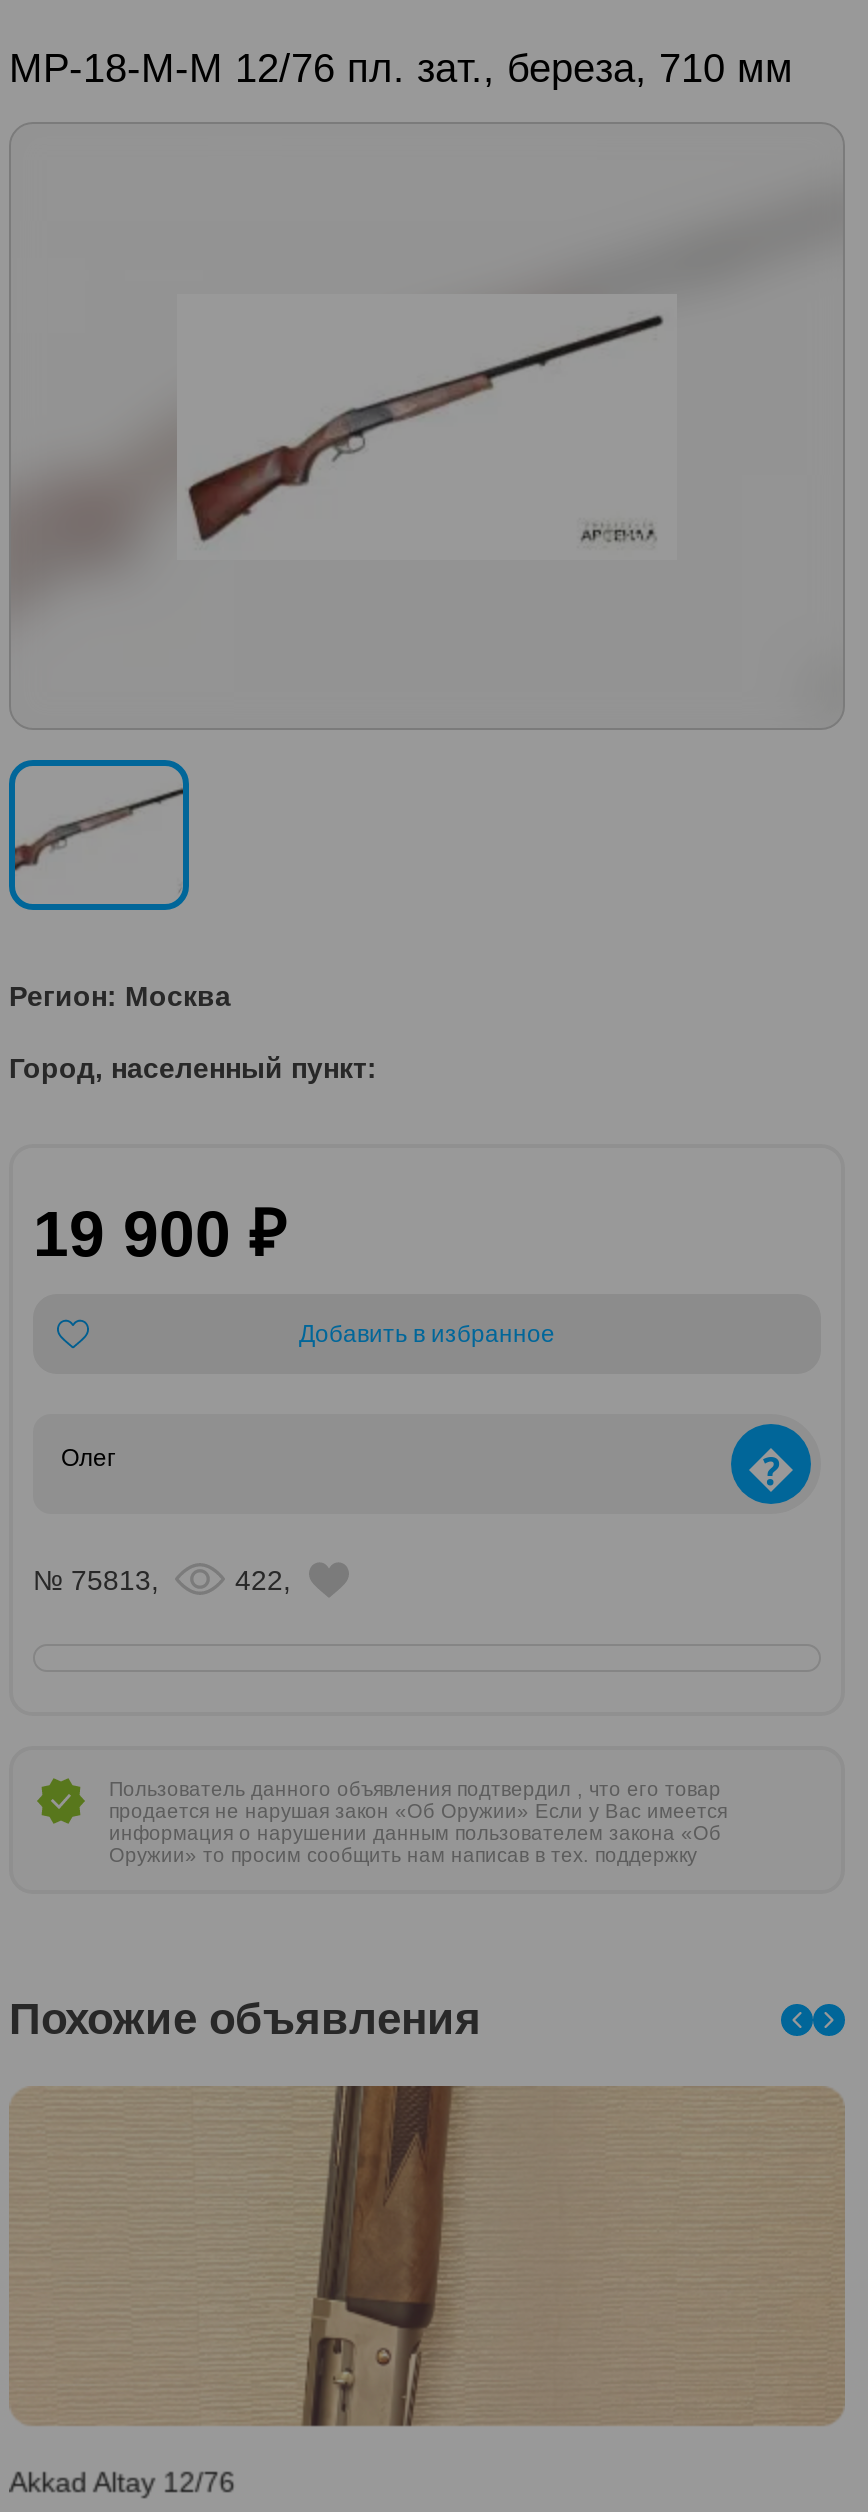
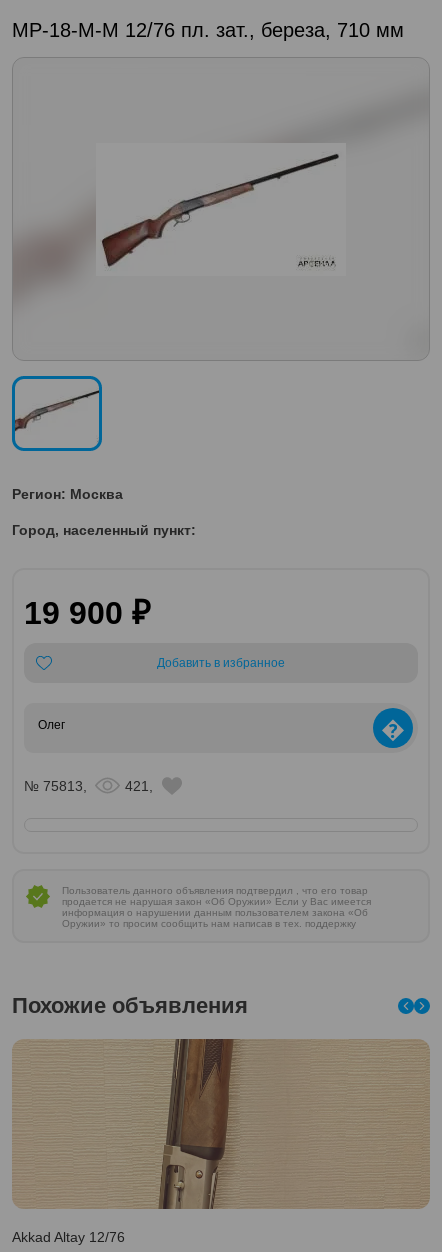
- 422,
+ 421,
